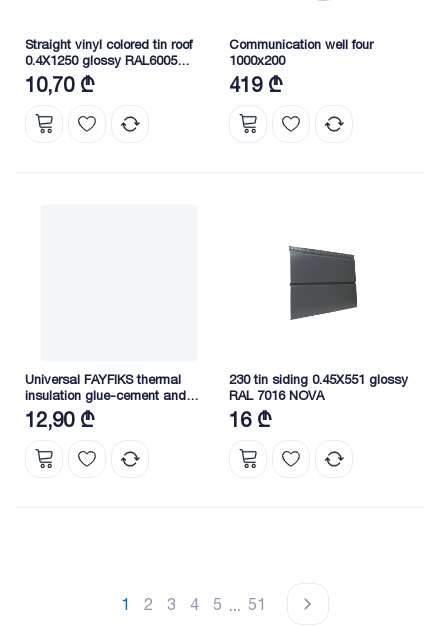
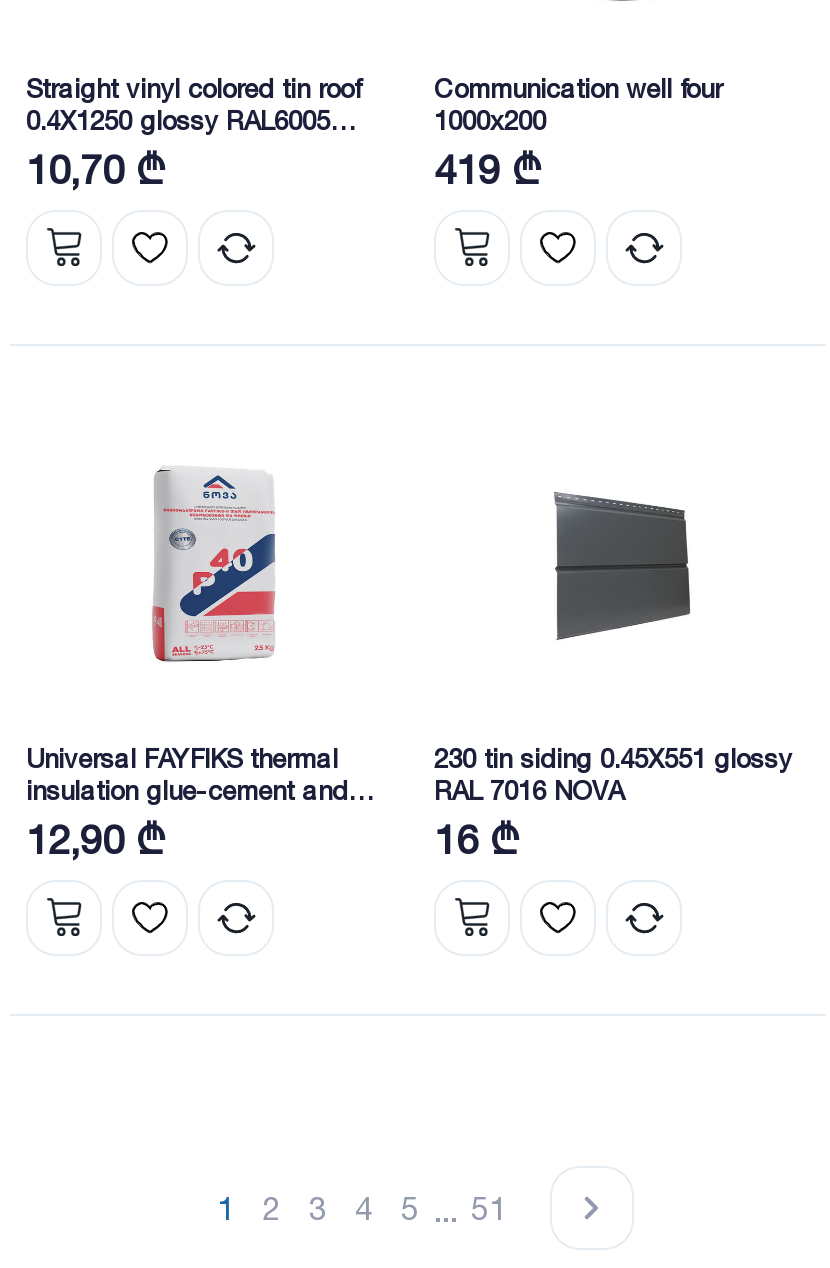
+ [image]
